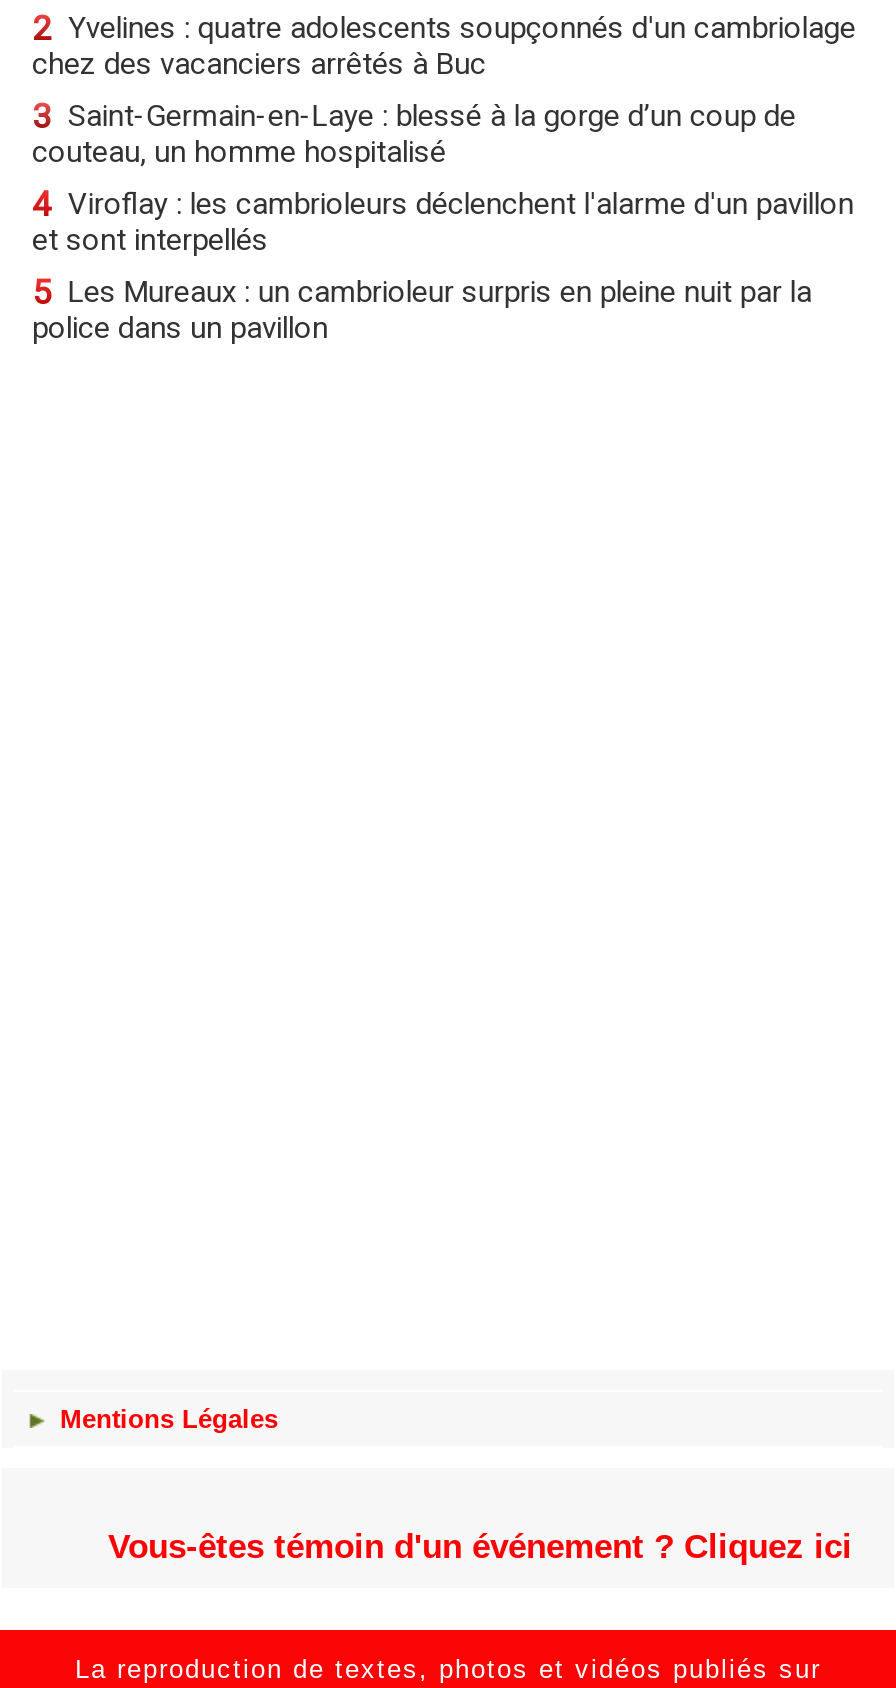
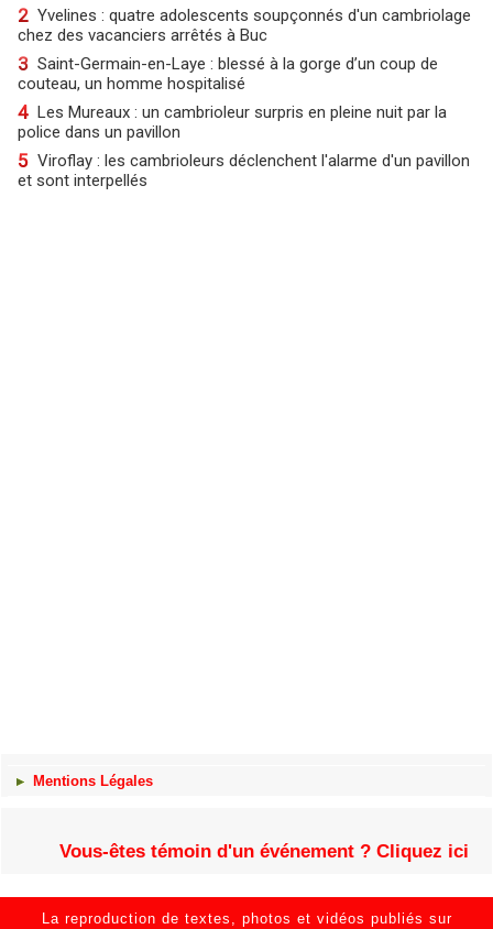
- 4 Viroflay : les cambrioleurs déclenchent l'alarme d'un pavillon
- 5 Les Mureaux : un cambrioleur surpris en pleine nuit par la
+ 4 Les Mureaux : un cambrioleur surpris en pleine nuit par la

moved down: et sont interpellés

moved up: police dans un pavillon

+ 5 Viroflay : les cambrioleurs déclenchent l'alarme d'un pavillon
